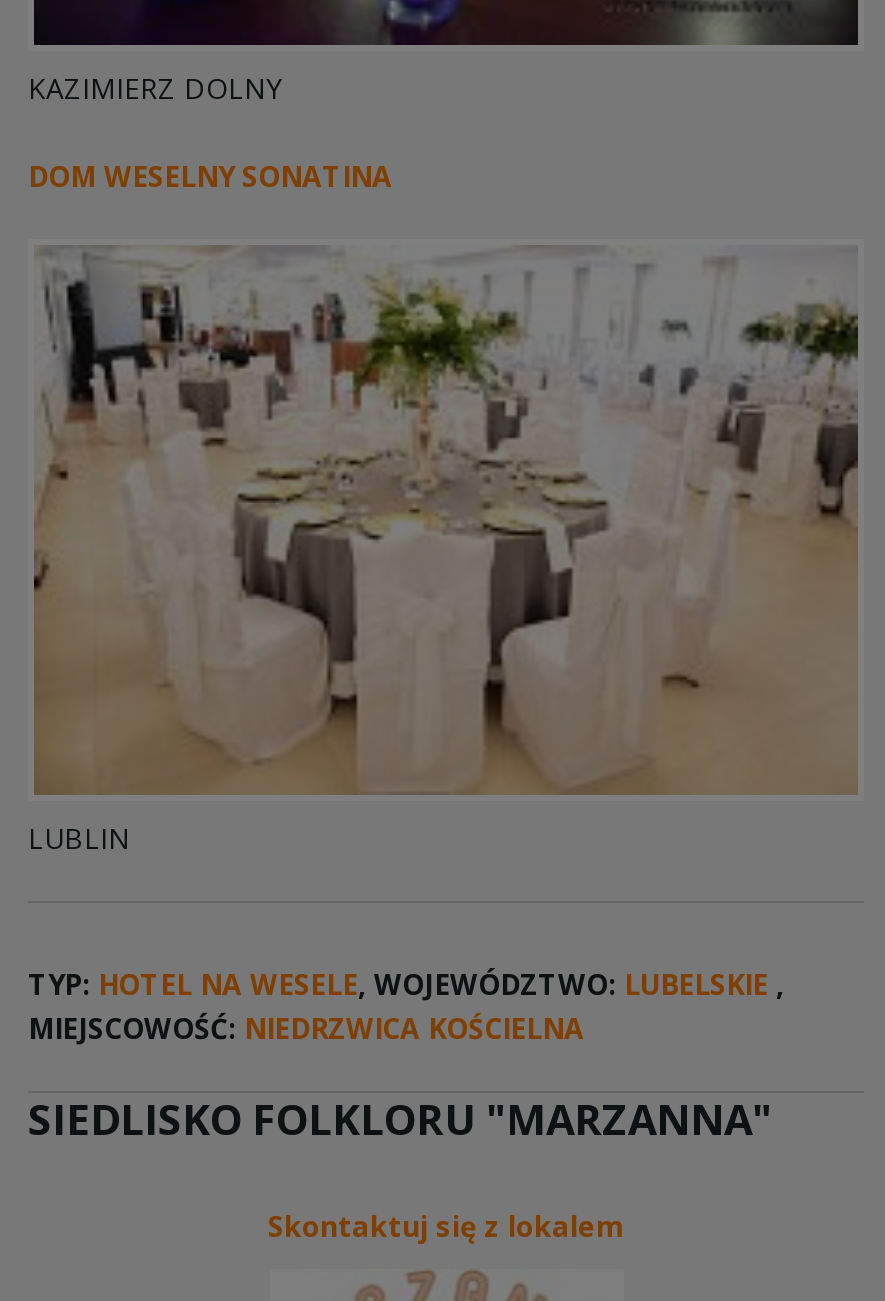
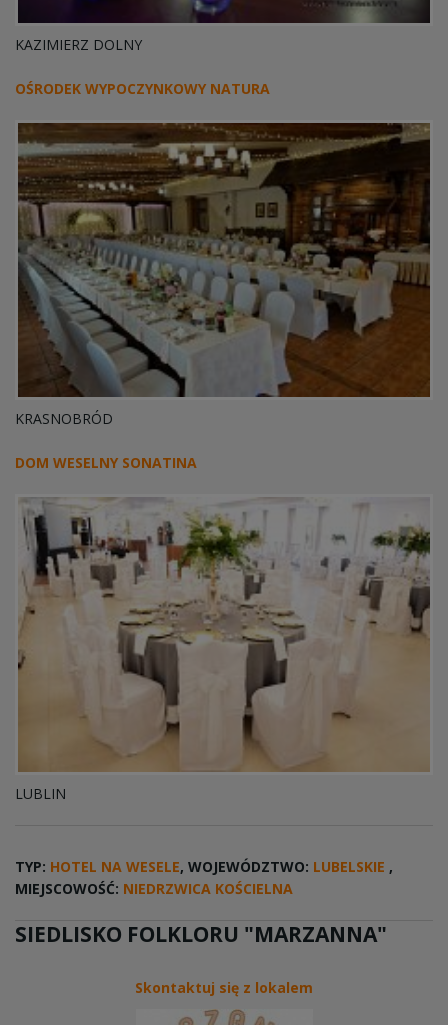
+ OŚRODEK WYPOCZYNKOWY NATURA

+ [image]
+ KRASNOBRÓD
